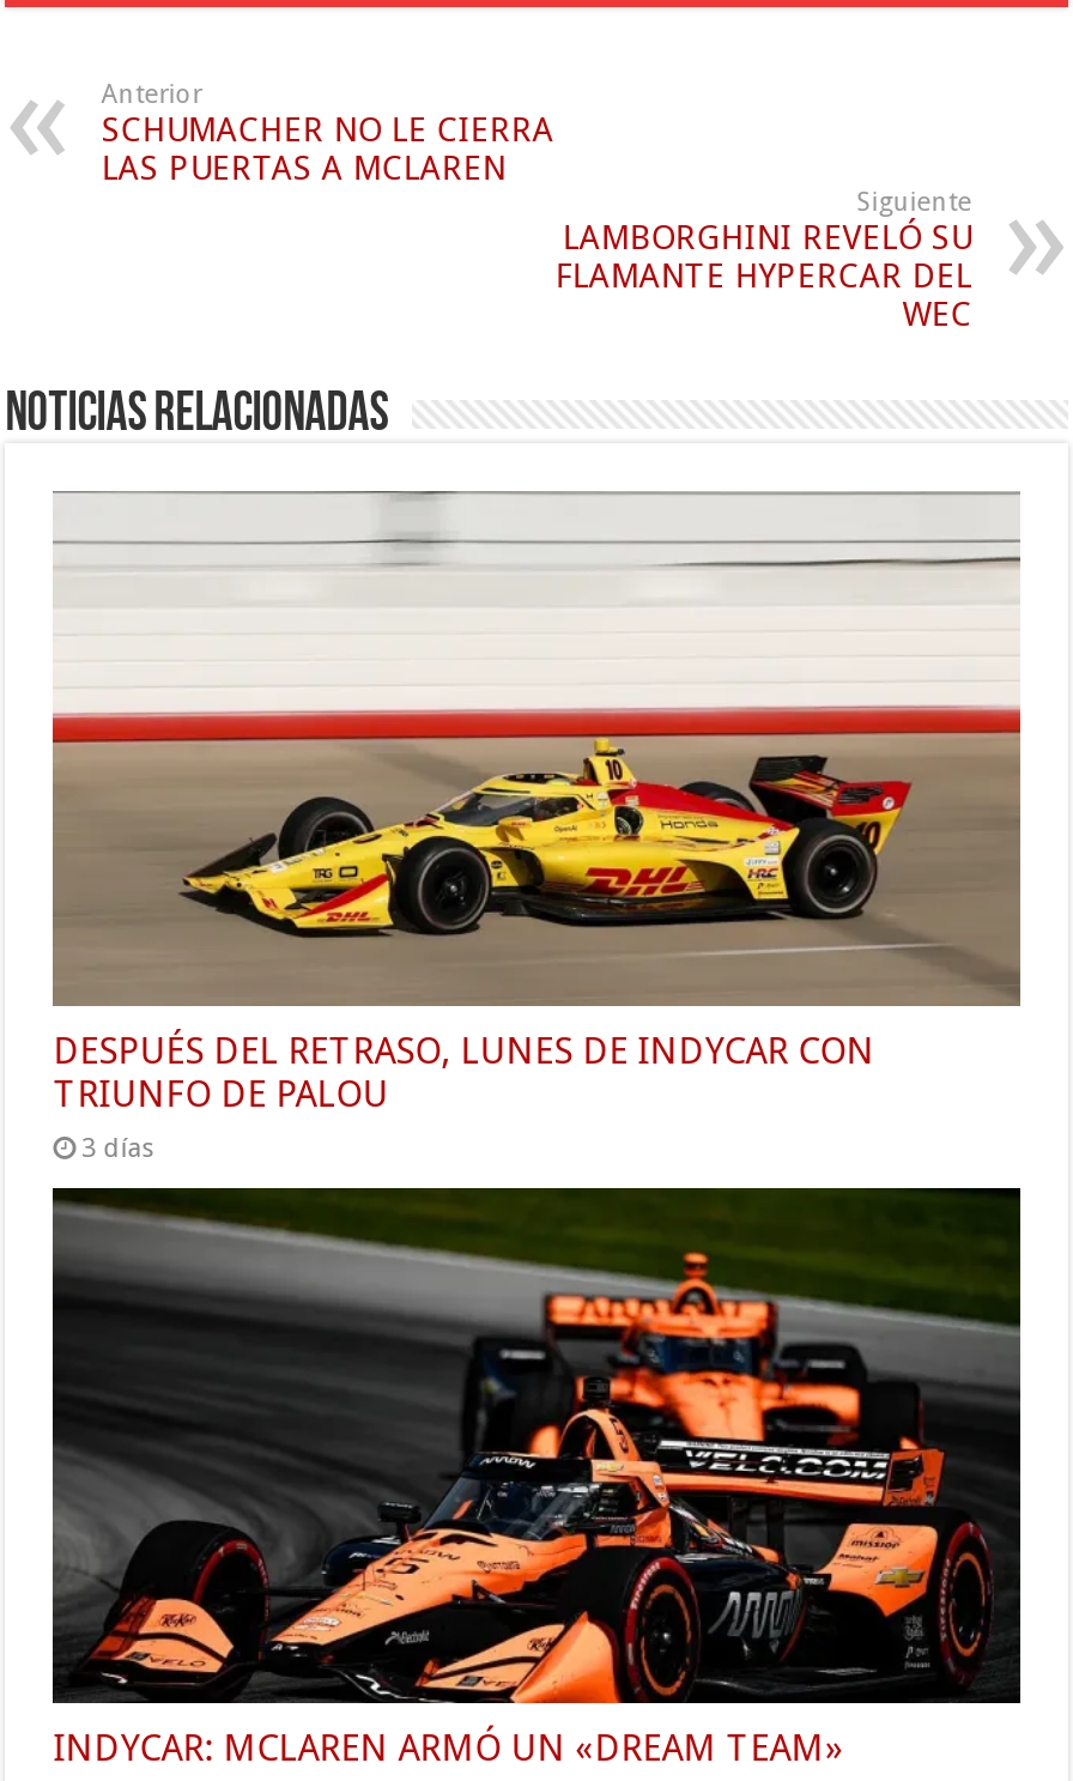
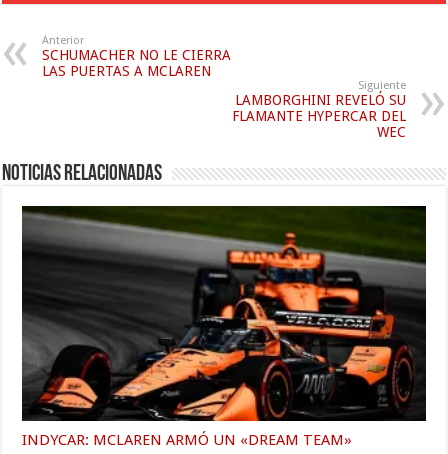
- [image]
- DESPUÉS DEL RETRASO, LUNES DE INDYCAR CON
- TRIUNFO DE PALOU
- 3 días
